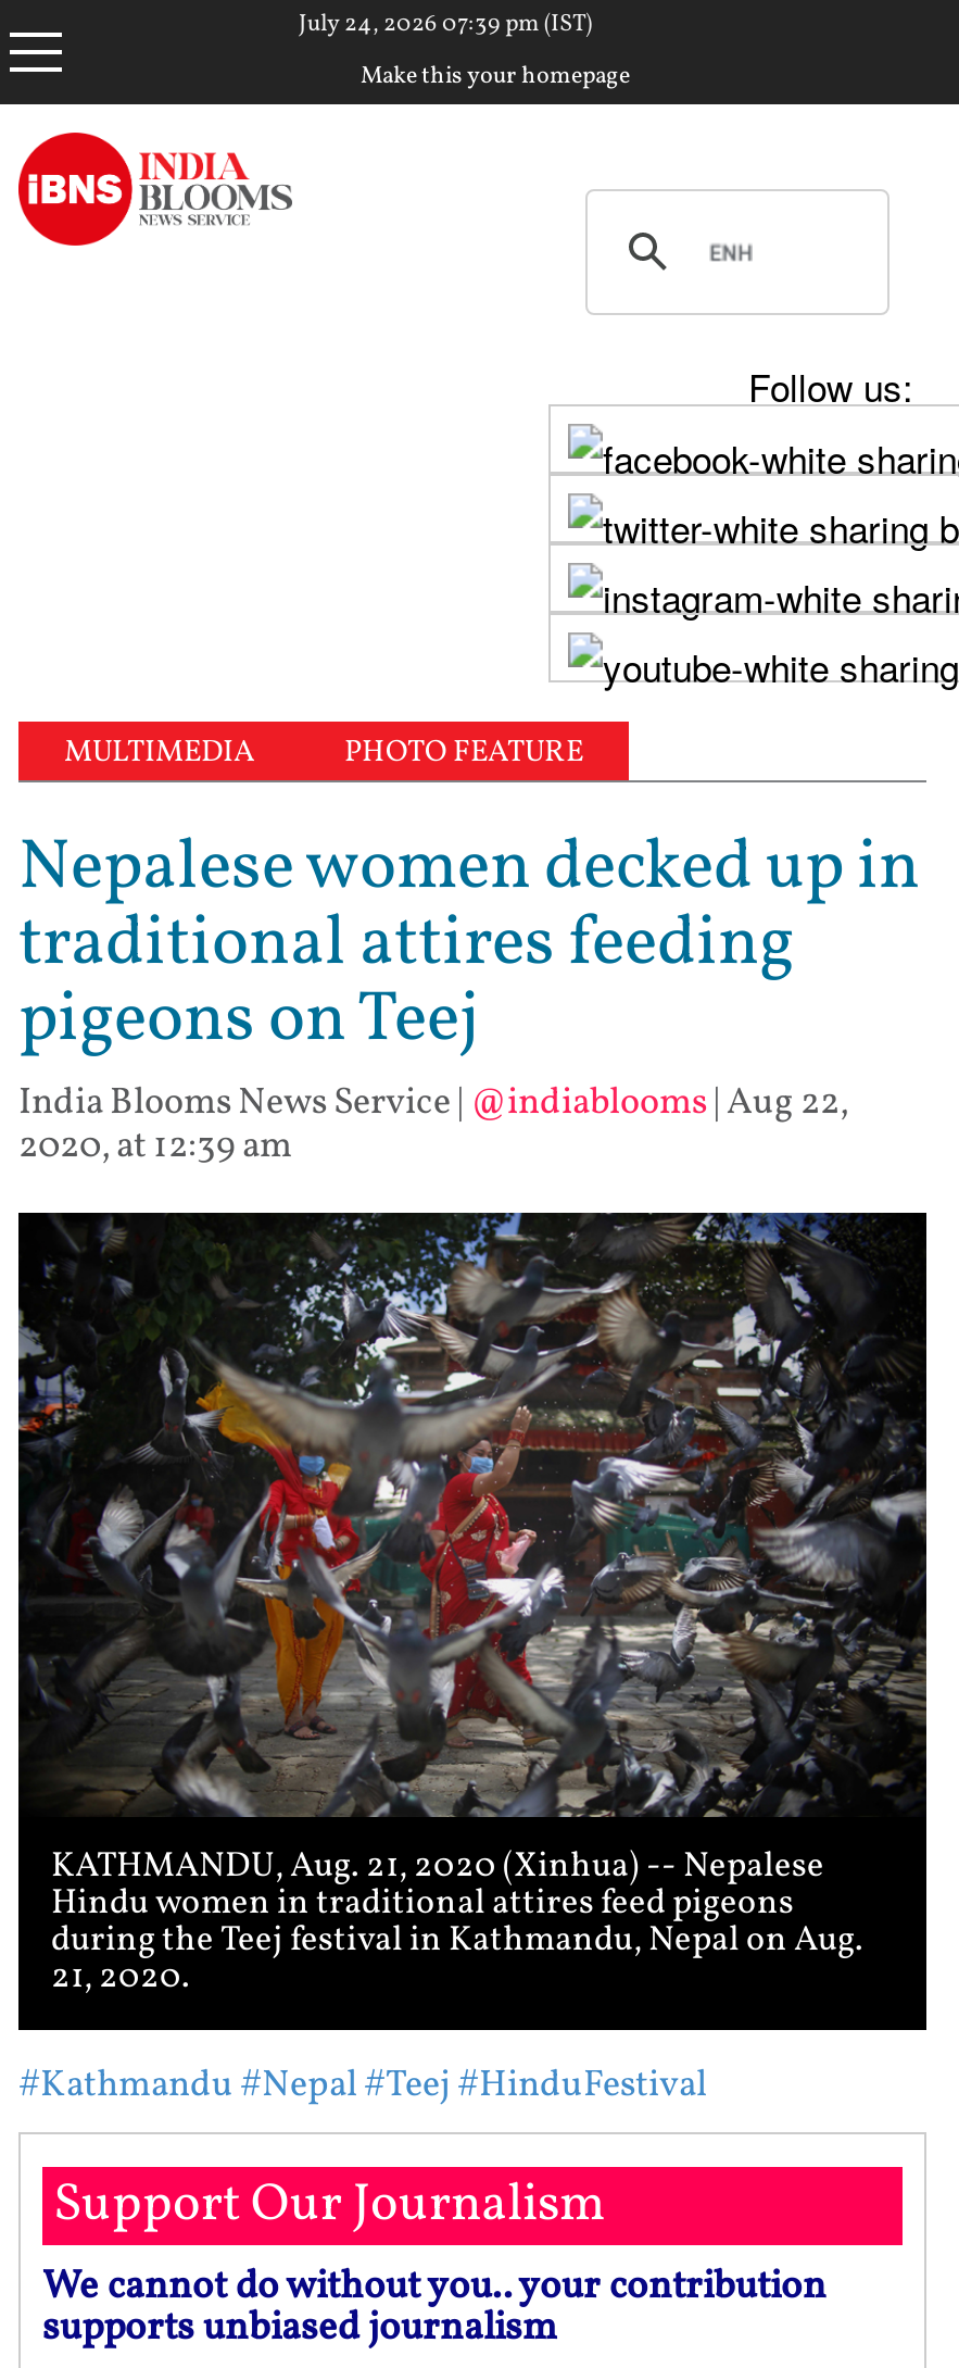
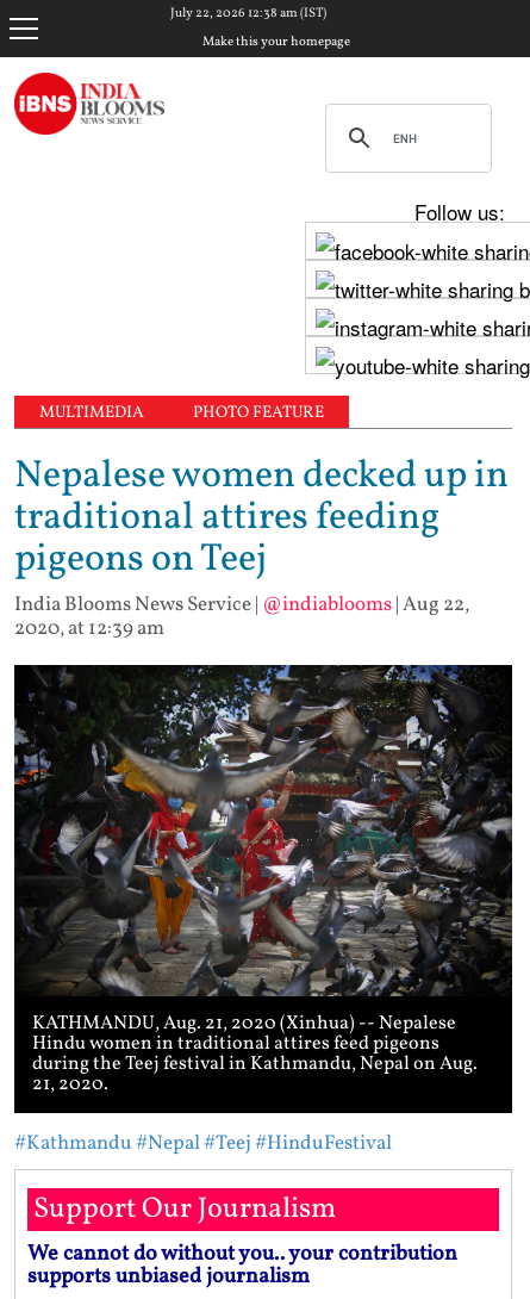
- July 24, 2026 07:39 pm (IST)
+ July 22, 2026 12:38 am (IST)
